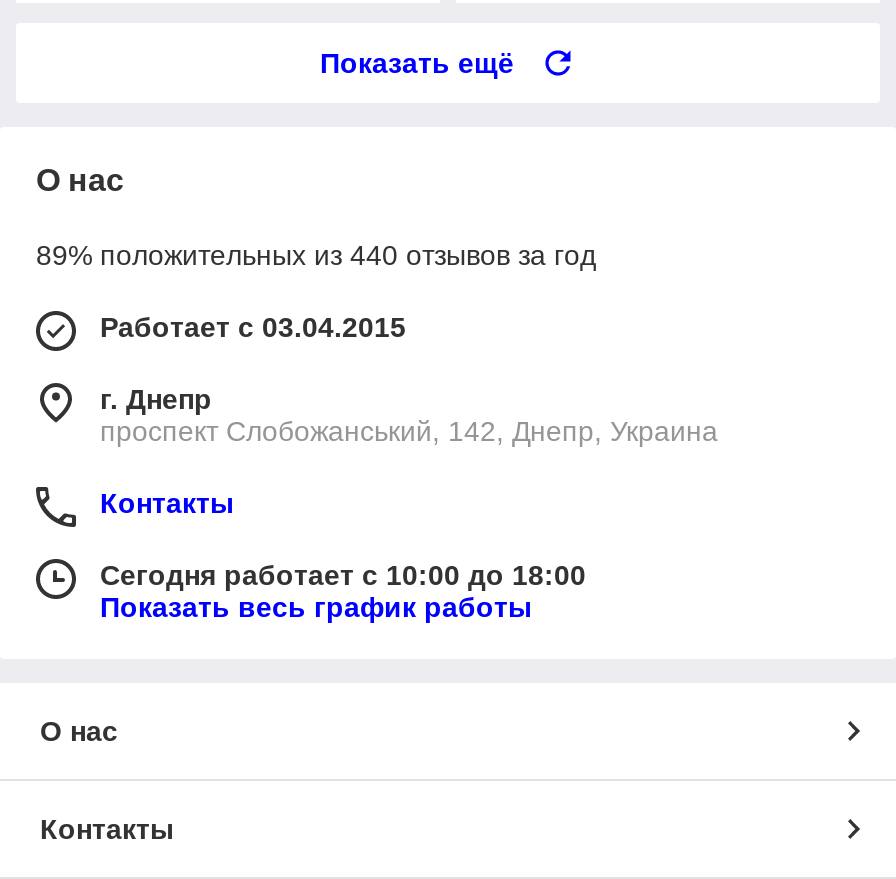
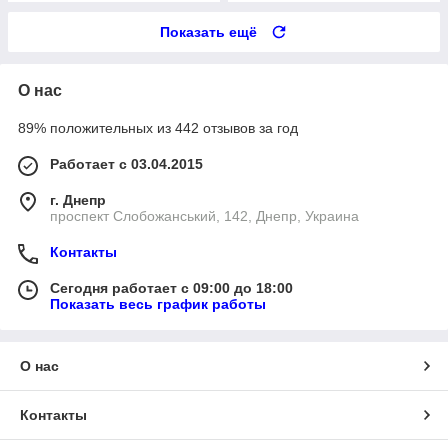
- 89% положительных из 440 отзывов за год
+ 89% положительных из 442 отзывов за год

- Сегодня работает с 10:00 до 18:00
+ Сегодня работает с 09:00 до 18:00
